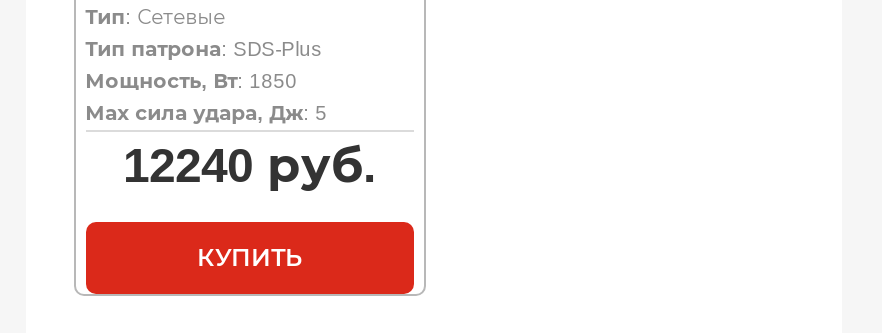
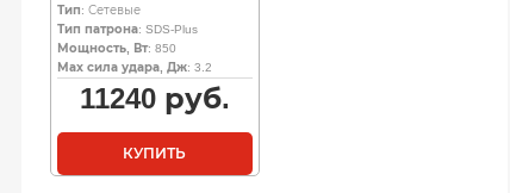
- Мощность, Вт: 1850
+ Мощность, Вт: 850

- Мах сила удара, Дж: 5
+ Мах сила удара, Дж: 3.2

- 12240 руб.
+ 11240 руб.
